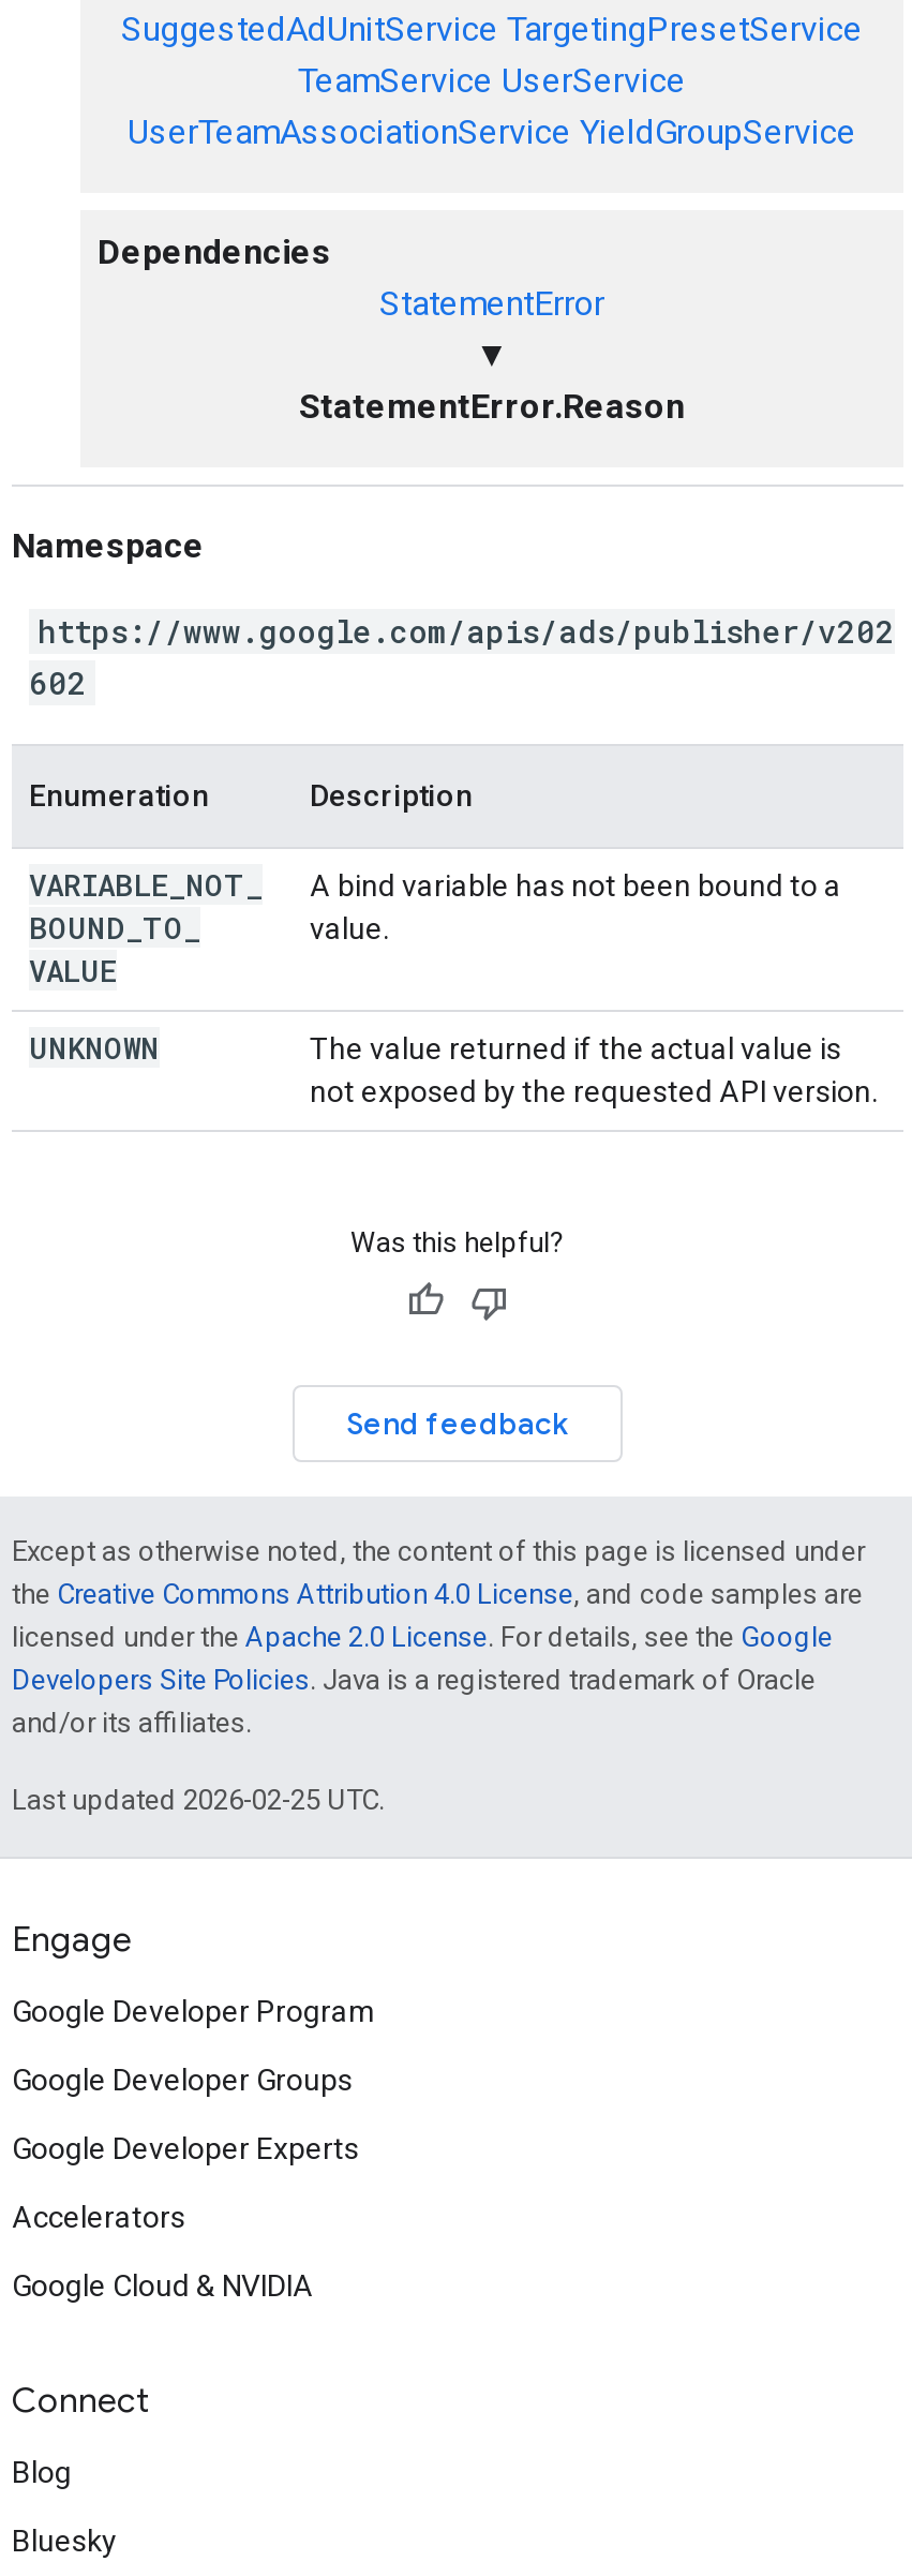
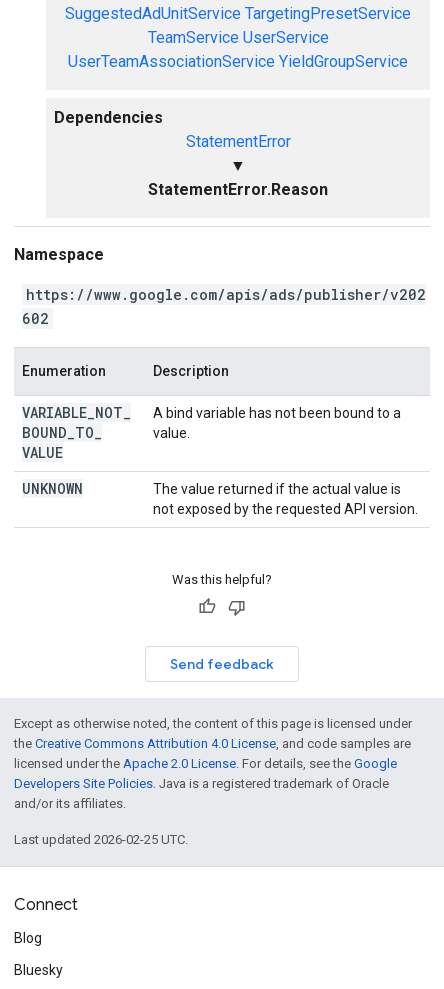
- Engage
- Google Developer Program
- Google Developer Groups
- Google Developer Experts
- Accelerators
- Google Cloud & NVIDIA
